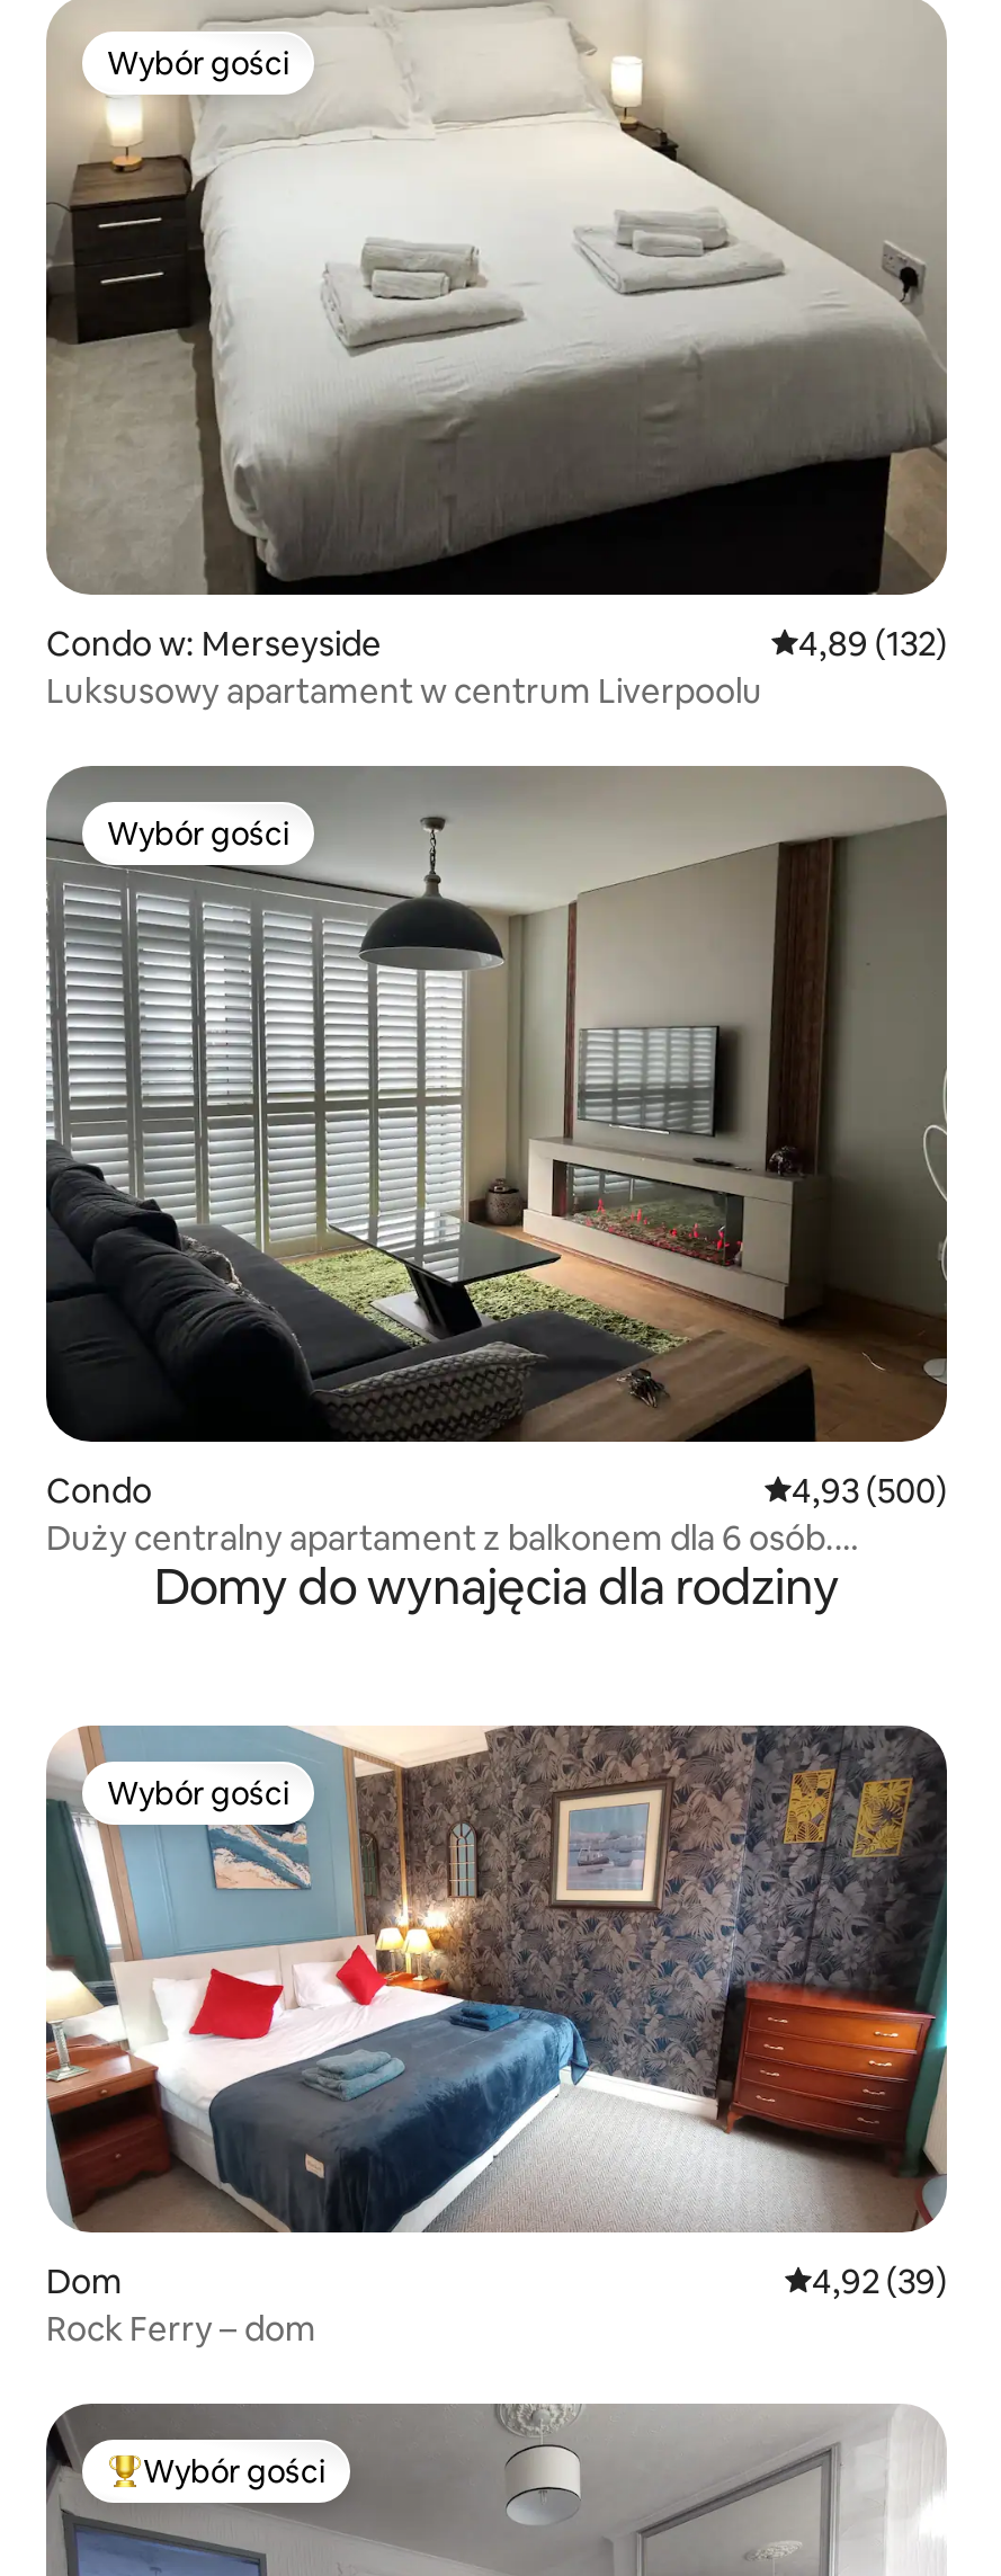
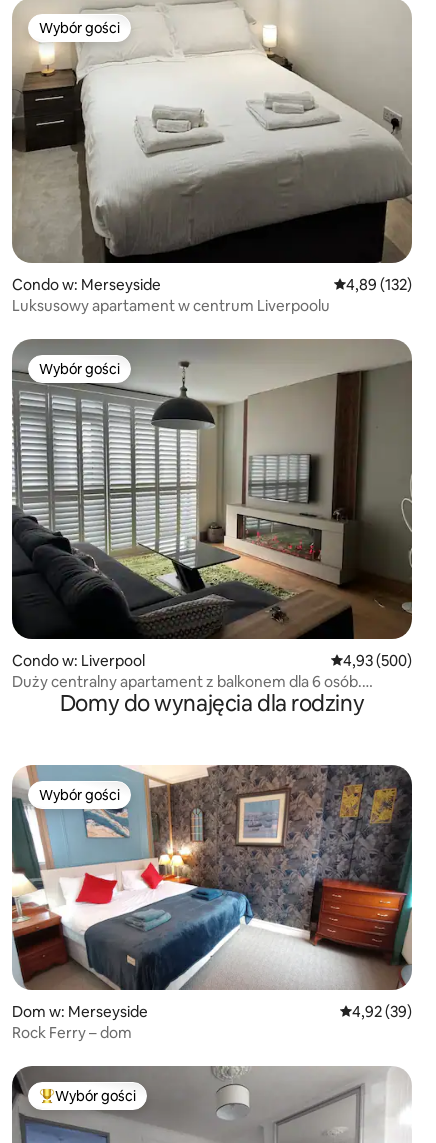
- Condo
+ Condo w: Liverpool

- Dom
+ Dom w: Merseyside
